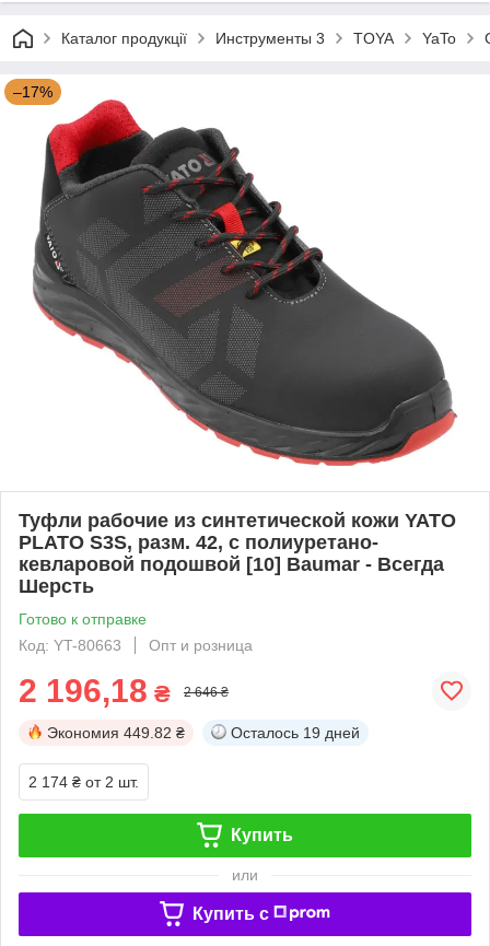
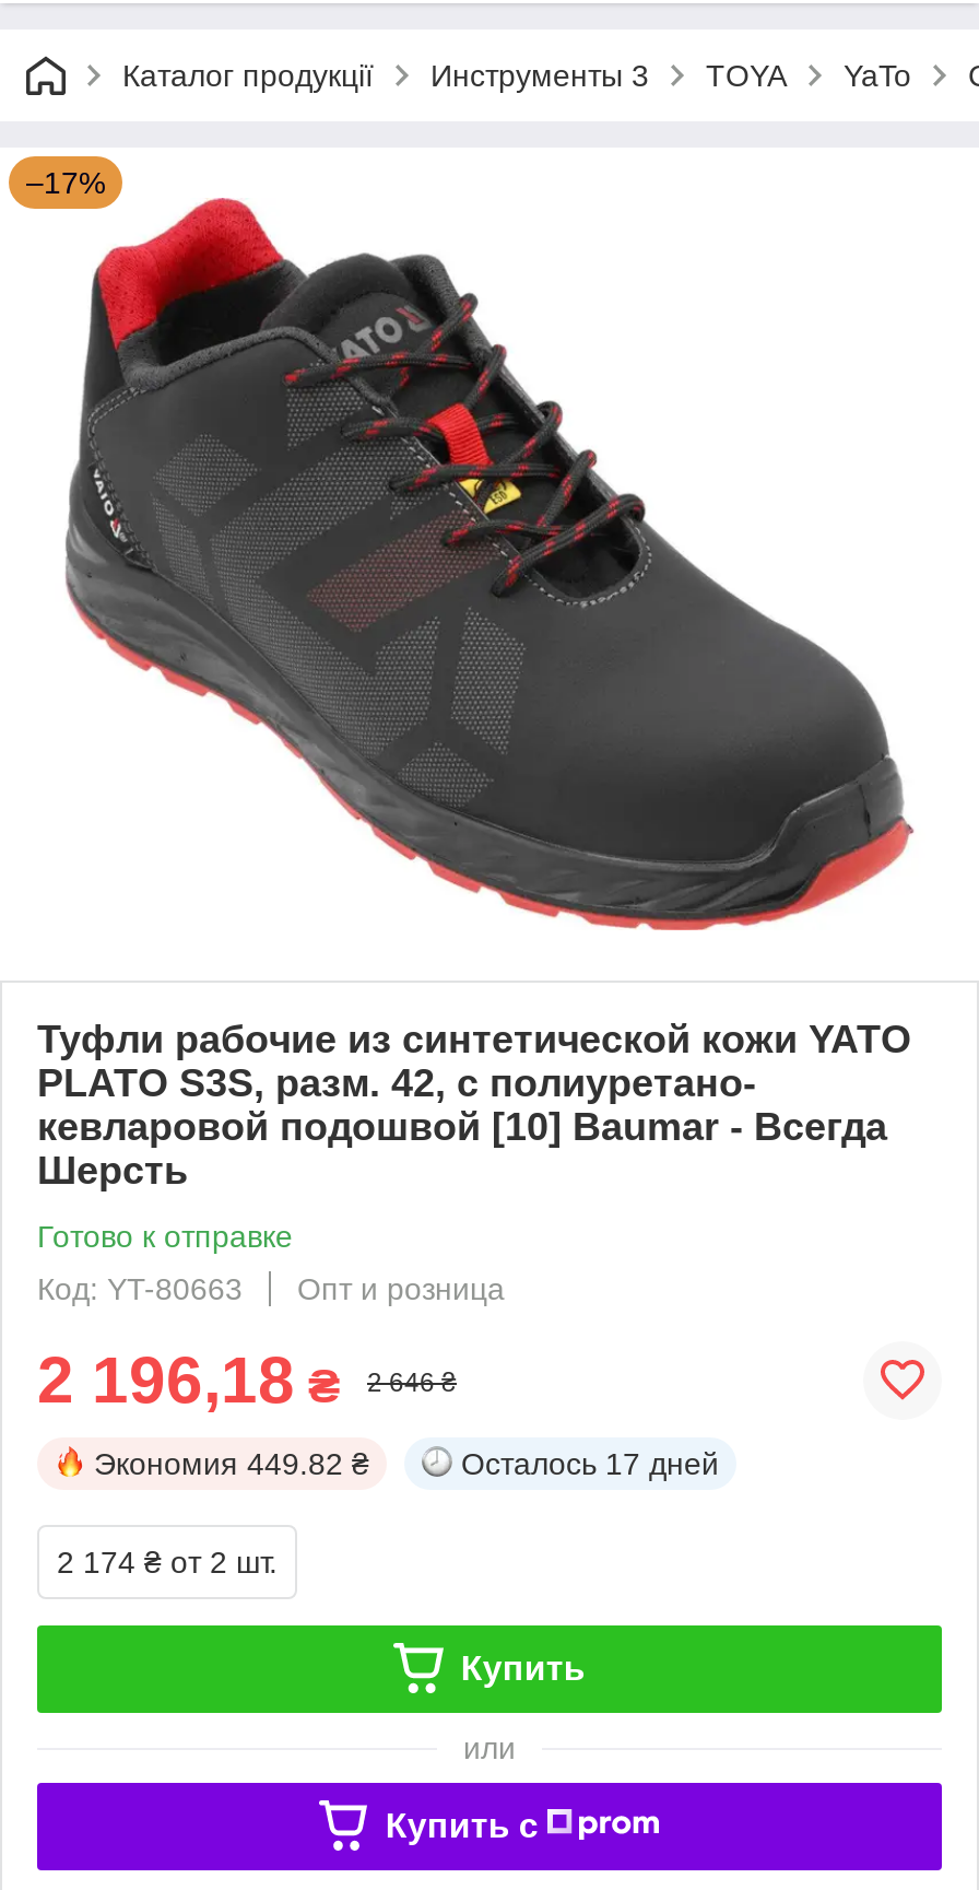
- Осталось 19 дней
+ Осталось 17 дней
